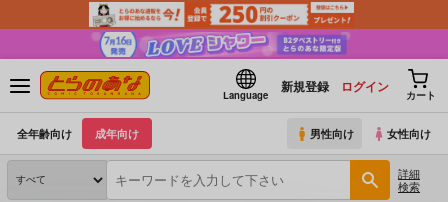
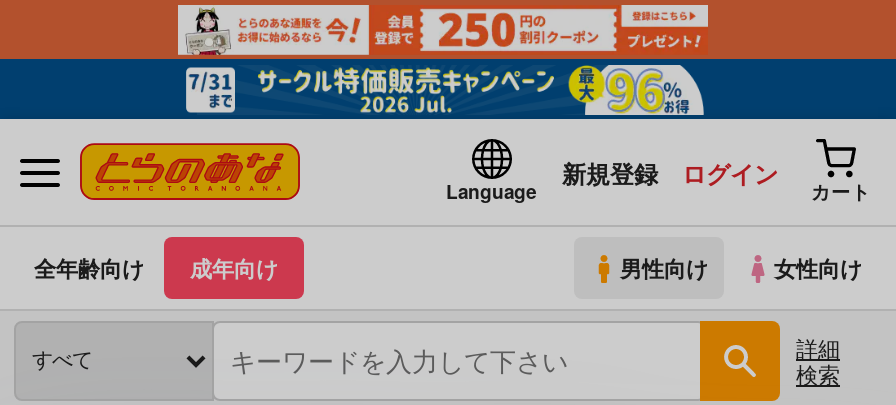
- [image]
+ [image]
